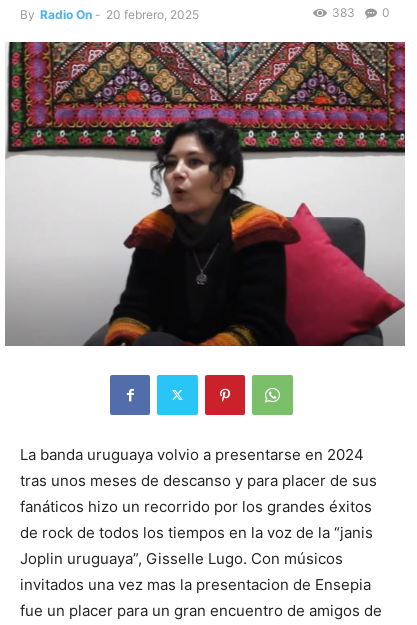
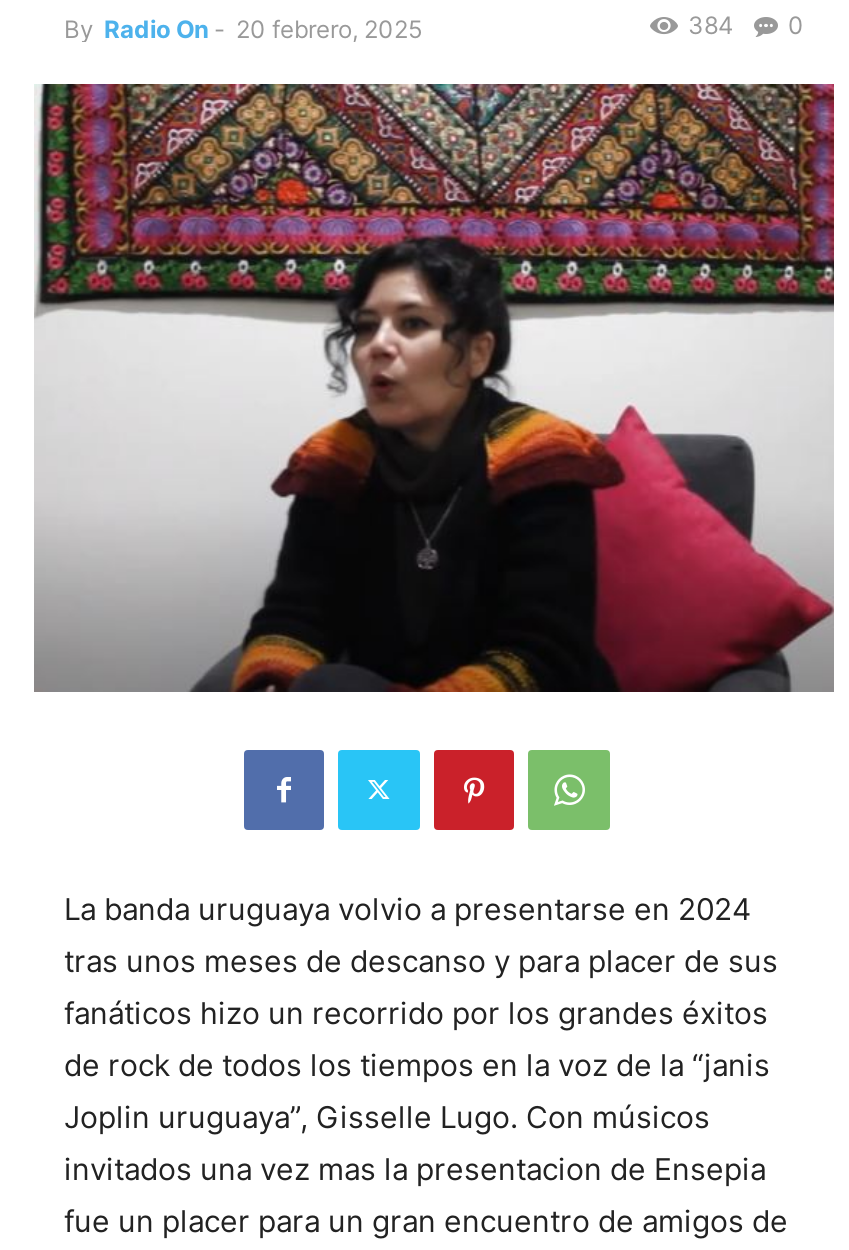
- 383 0
+ 384 0
